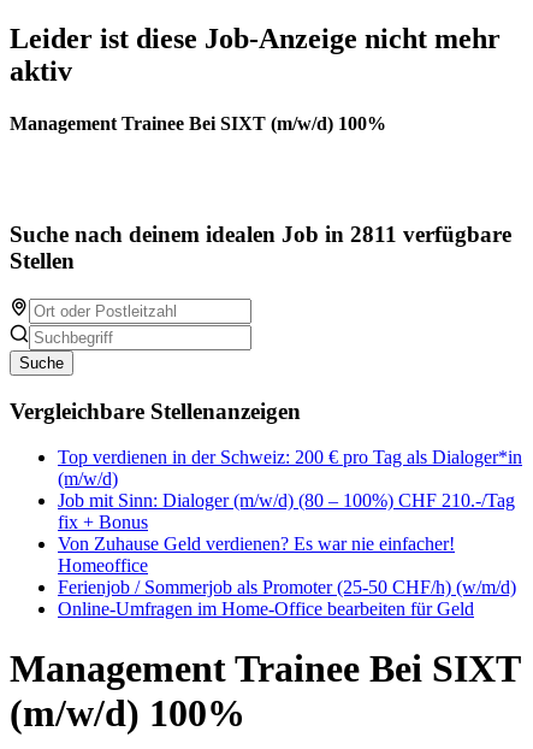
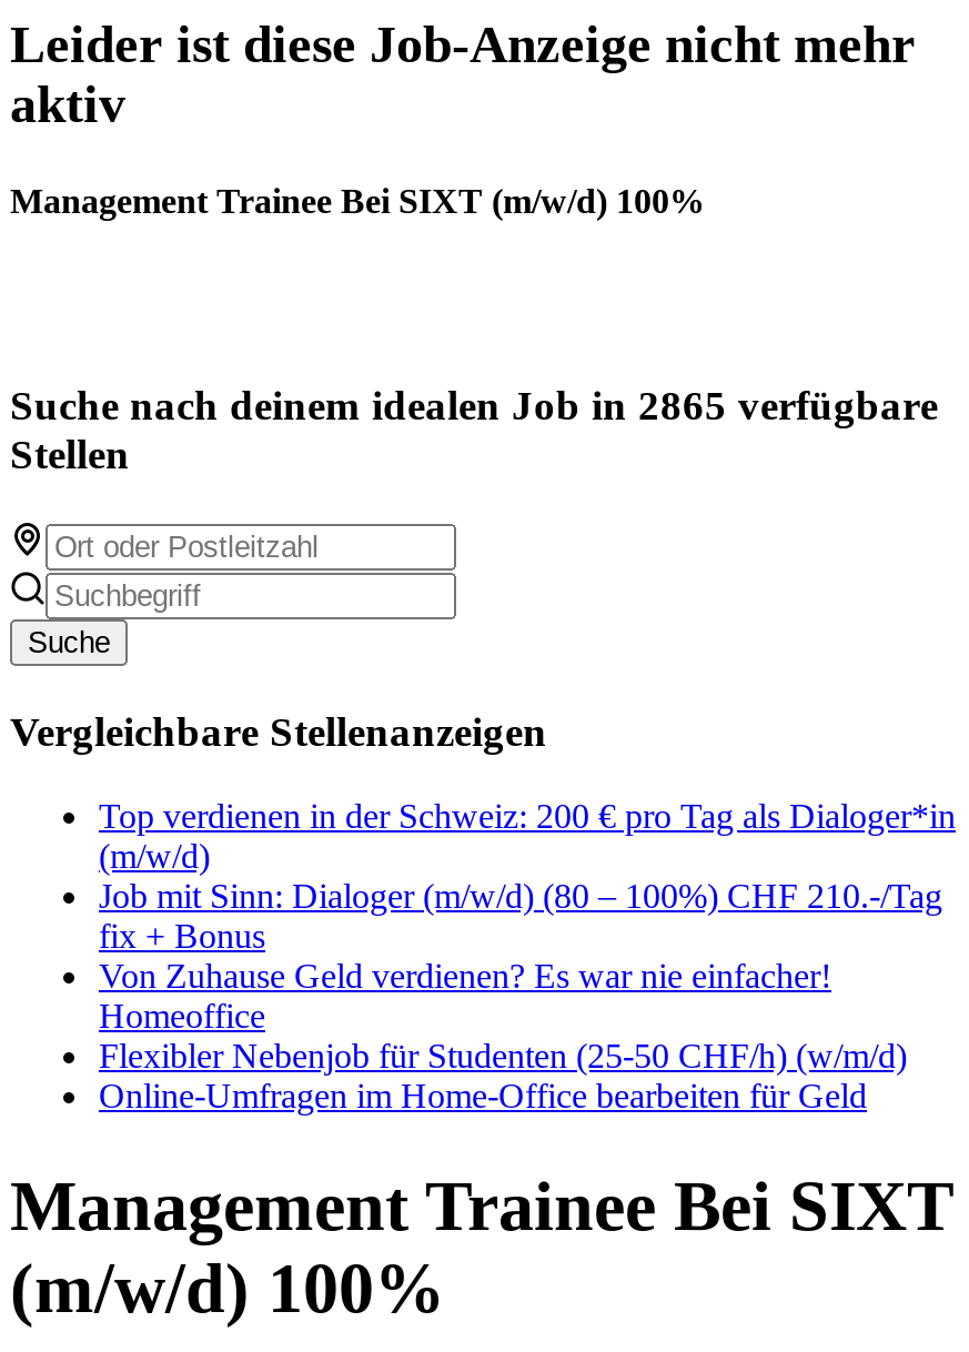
- Suche nach deinem idealen Job in 2811 verfügbare
+ Suche nach deinem idealen Job in 2865 verfügbare

- Ferienjob / Sommerjob als Promoter (25-50 CHF/h) (w/m/d)
+ Flexibler Nebenjob für Studenten (25-50 CHF/h) (w/m/d)
